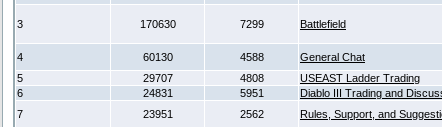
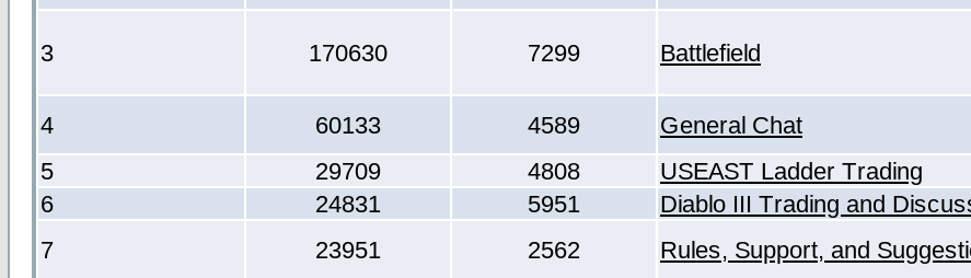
- 60130
+ 60133

- 4588
+ 4589

- 29707
+ 29709
